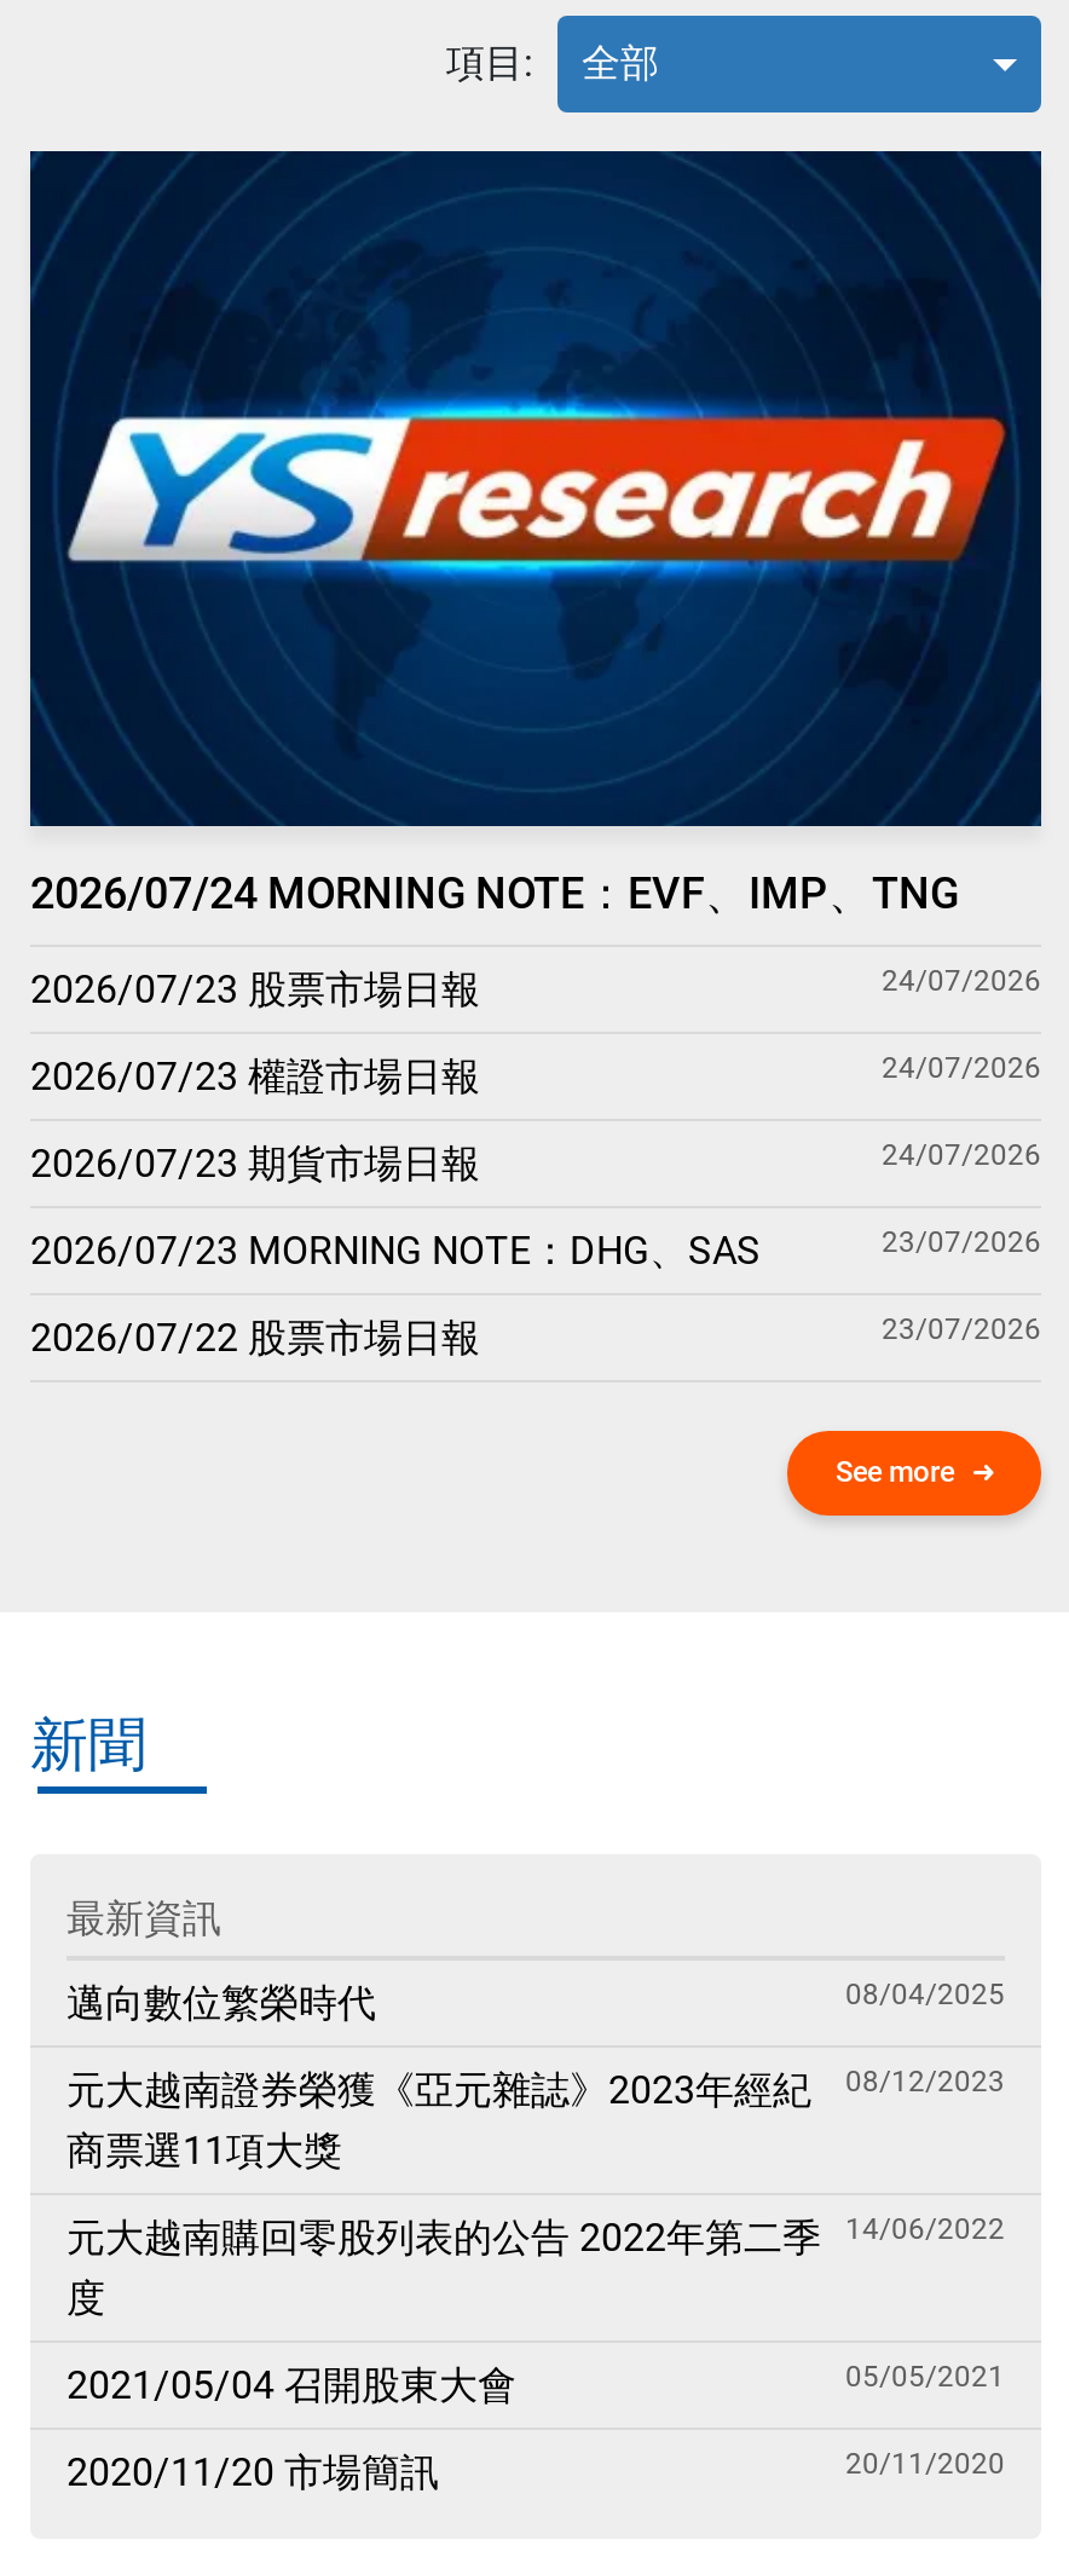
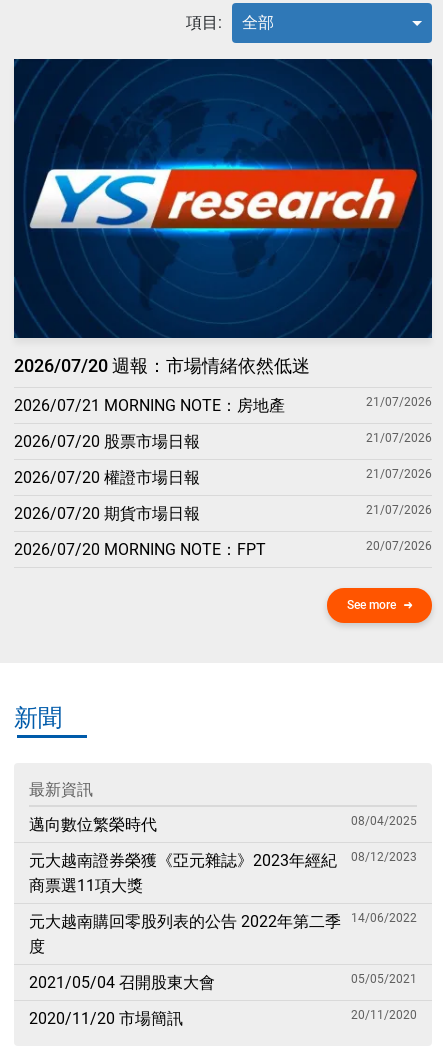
- 2026/07/24 MORNING NOTE：EVF、IMP、TNG
+ 2026/07/20 週報：市場情緒依然低迷

- 2026/07/23 股票市場日報
- 24/07/2026
+ 2026/07/21 MORNING NOTE：房地產
+ 21/07/2026

- 2026/07/23 權證市場日報
- 24/07/2026
+ 2026/07/20 股票市場日報
+ 21/07/2026

- 2026/07/23 期貨市場日報
- 24/07/2026
+ 2026/07/20 權證市場日報
+ 21/07/2026

- 2026/07/23 MORNING NOTE：DHG、SAS
- 23/07/2026
+ 2026/07/20 期貨市場日報
+ 21/07/2026

- 2026/07/22 股票市場日報
- 23/07/2026
+ 2026/07/20 MORNING NOTE：FPT
+ 20/07/2026
